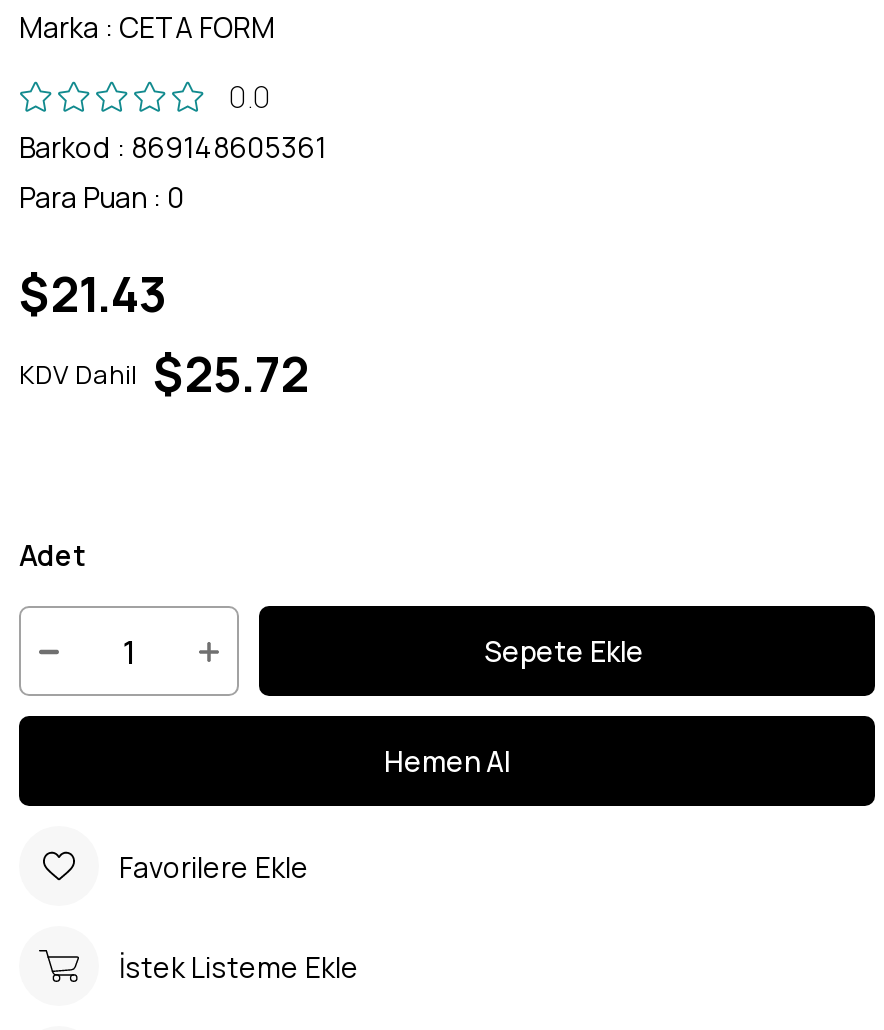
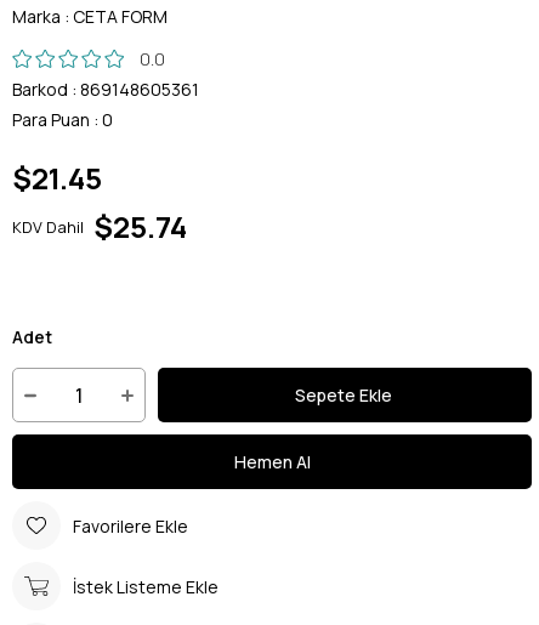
- $21.43
+ $21.45

- KDV Dahil $25.72
+ KDV Dahil $25.74
